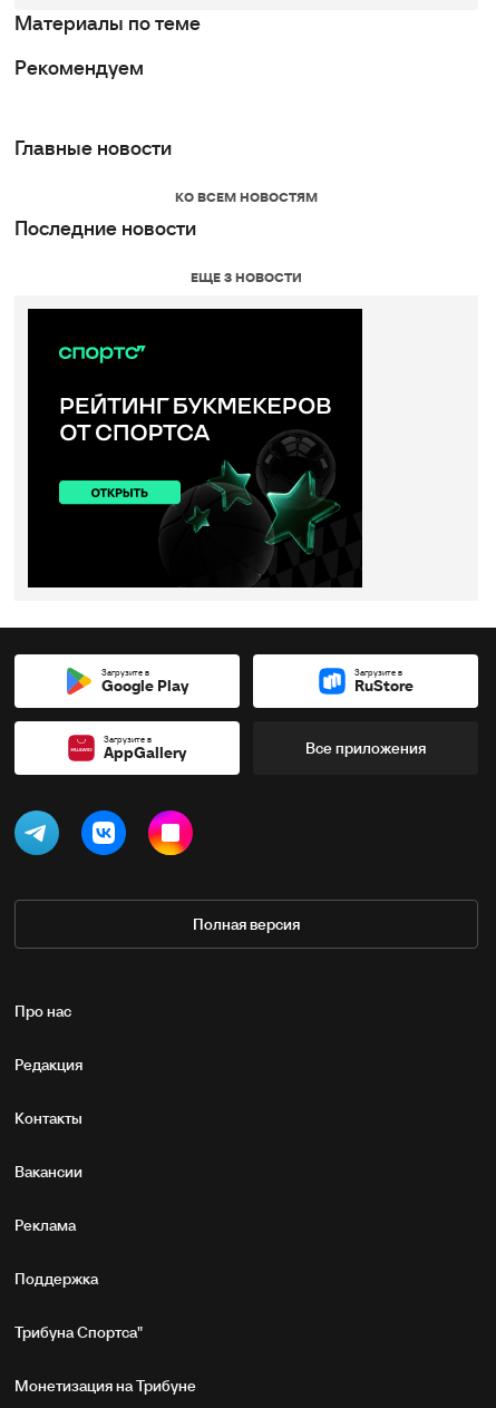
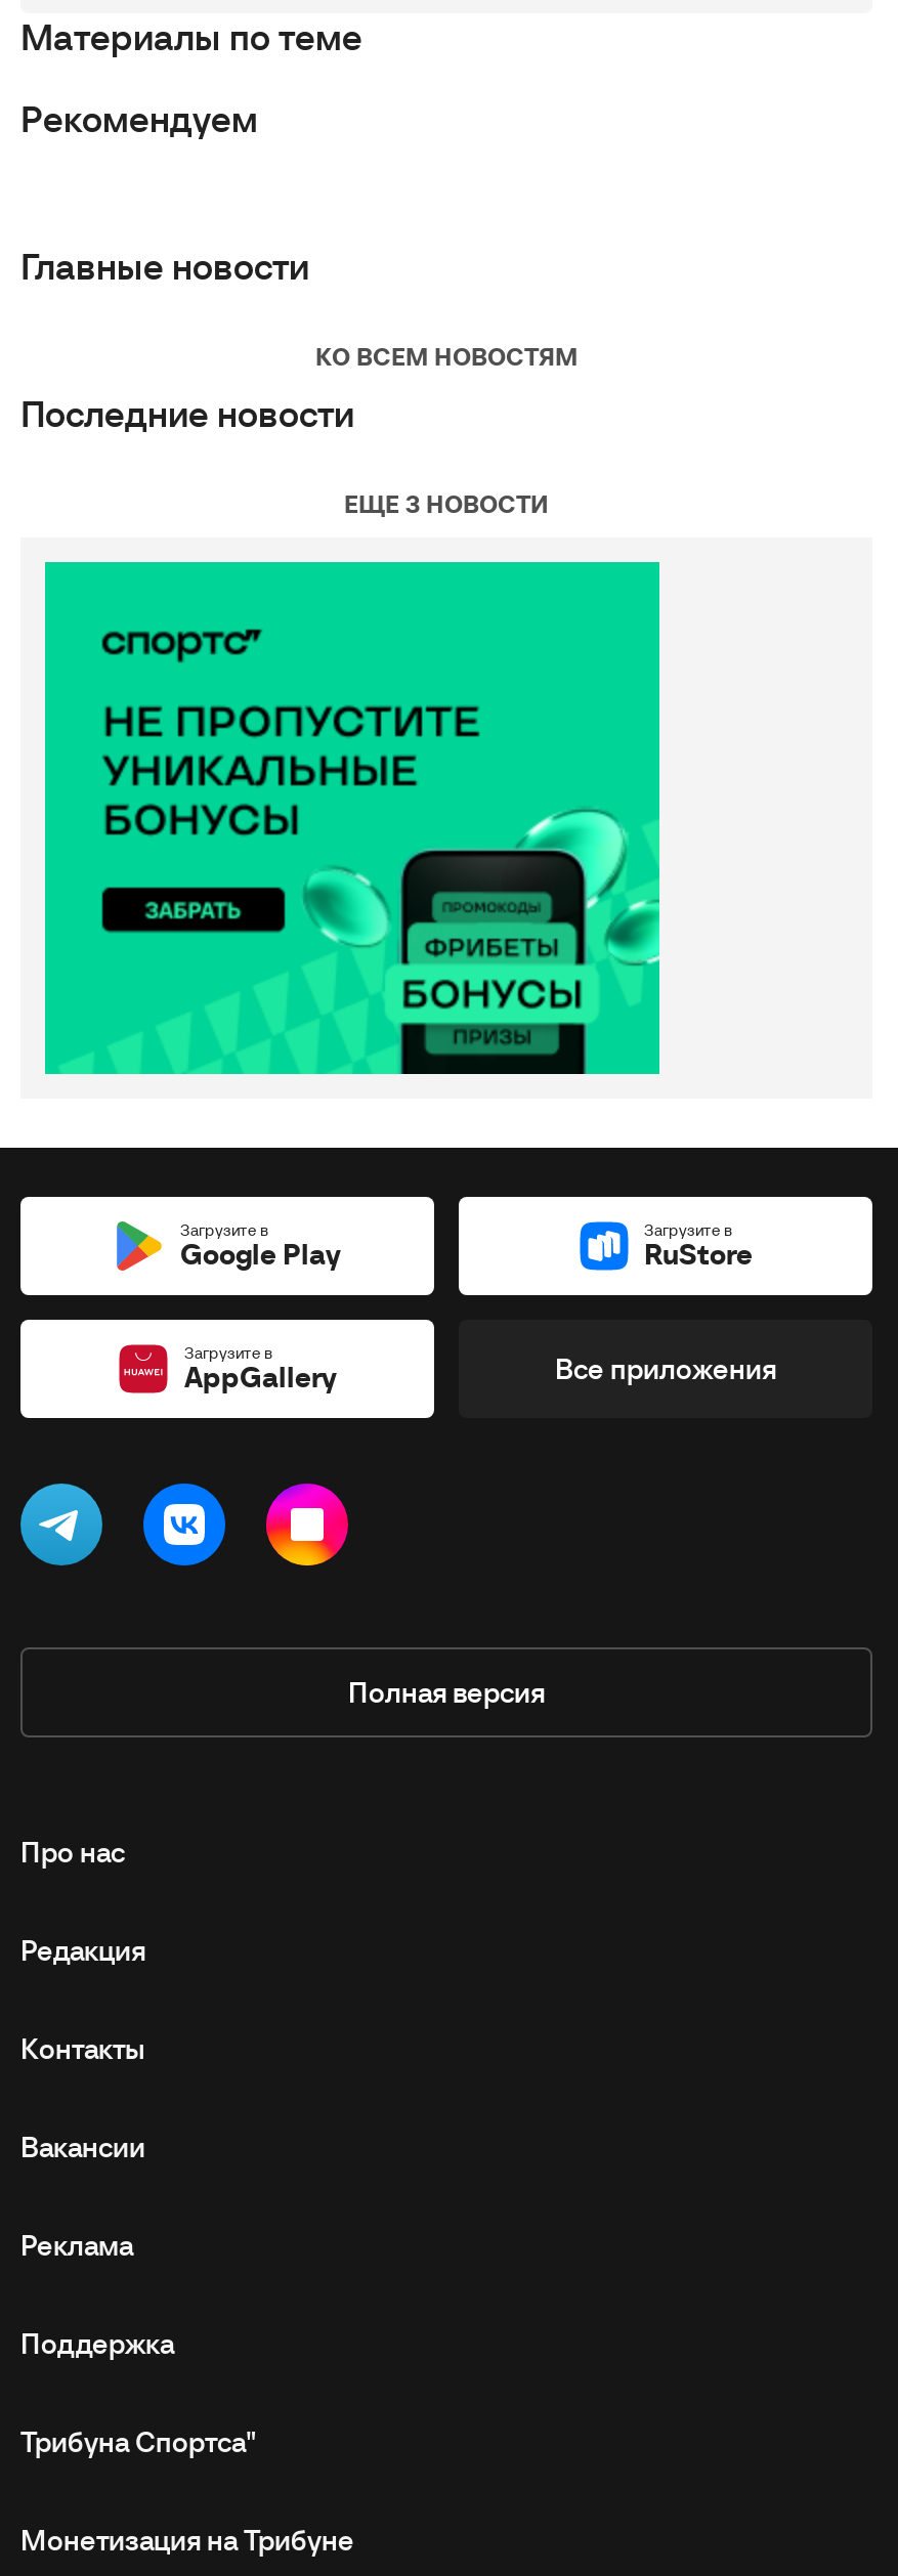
- [image]
+ [image]
